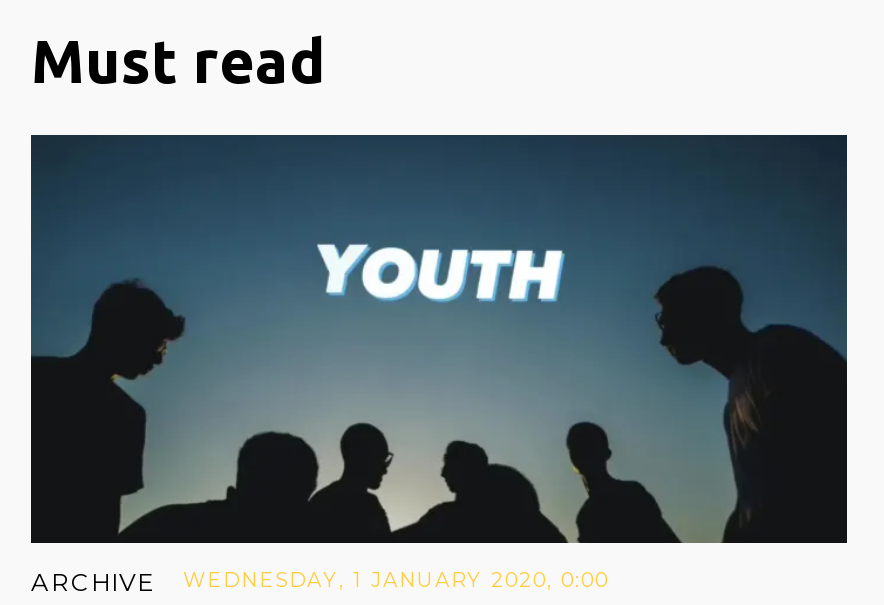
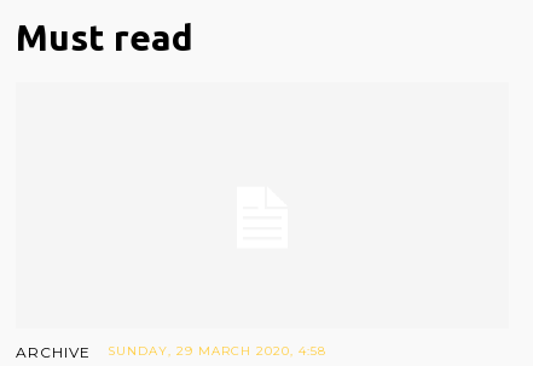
- [image]

- WEDNESDAY, 1 JANUARY 2020, 0:00
+ SUNDAY, 29 MARCH 2020, 4:58
